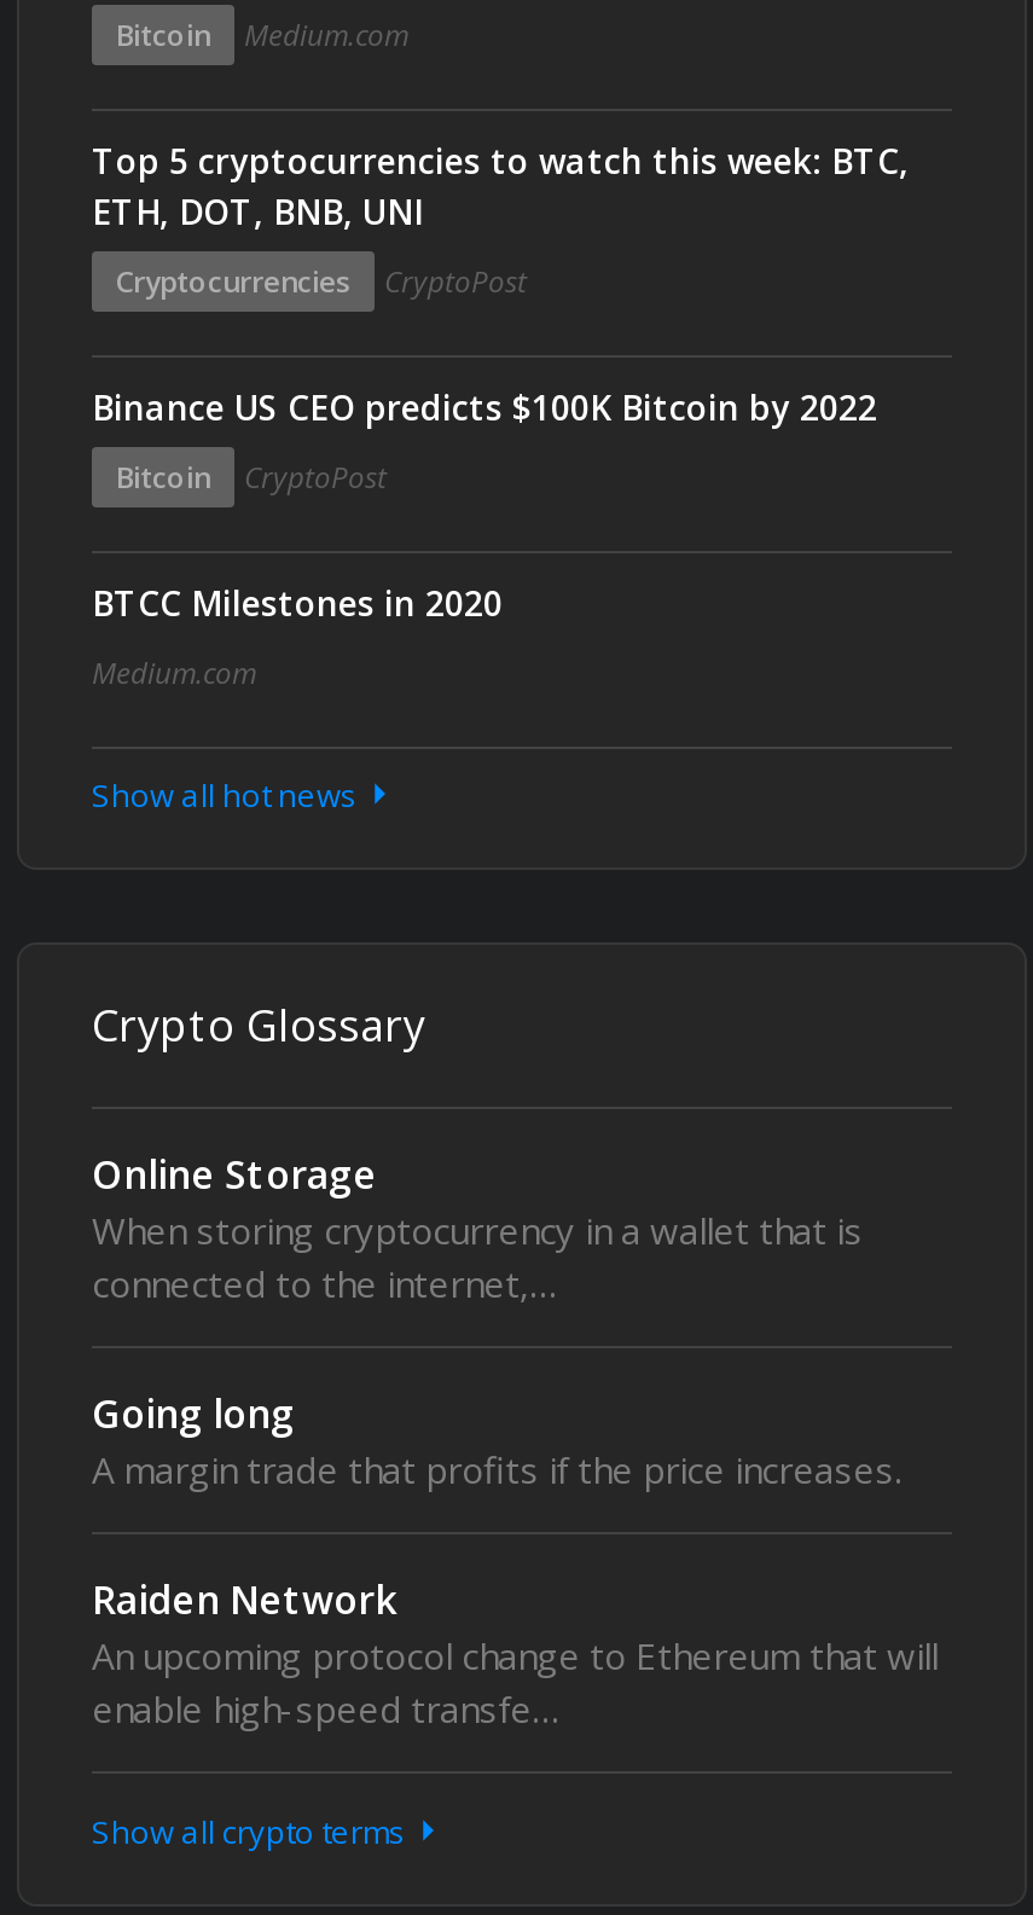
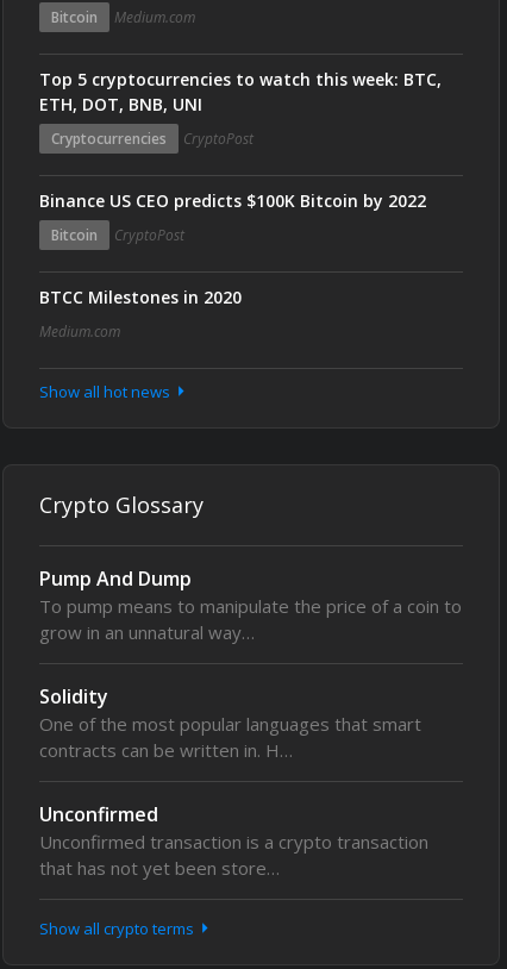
- Online Storage
- When storing cryptocurrency in a wallet that is
- connected to the internet,…
+ Pump And Dump
+ To pump means to manipulate the price of a coin to
+ grow in an unnatural way…

- Going long
- A margin trade that profits if the price increases.
+ Solidity
+ One of the most popular languages that smart
+ contracts can be written in. H…

- Raiden Network
- An upcoming protocol change to Ethereum that will
- enable high-speed transfe…
+ Unconfirmed
+ Unconfirmed transaction is a crypto transaction
+ that has not yet been store…
